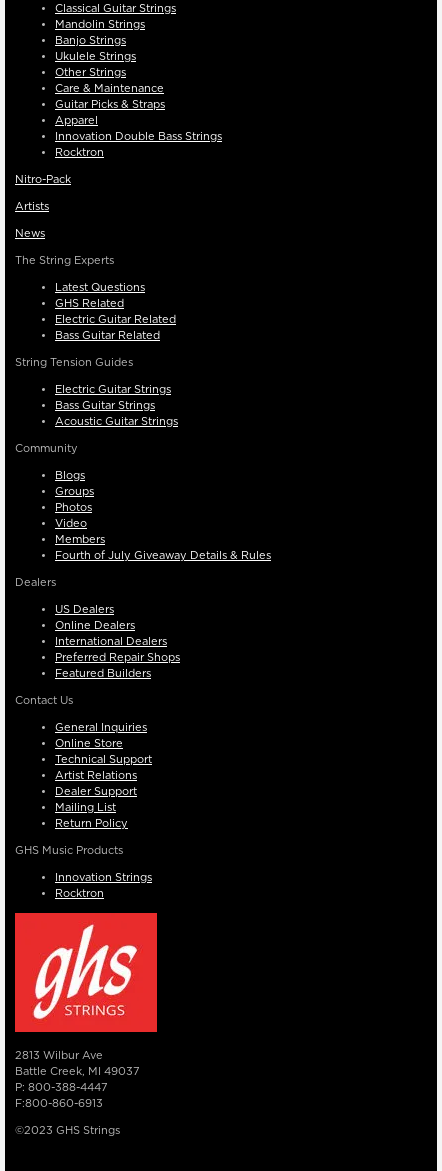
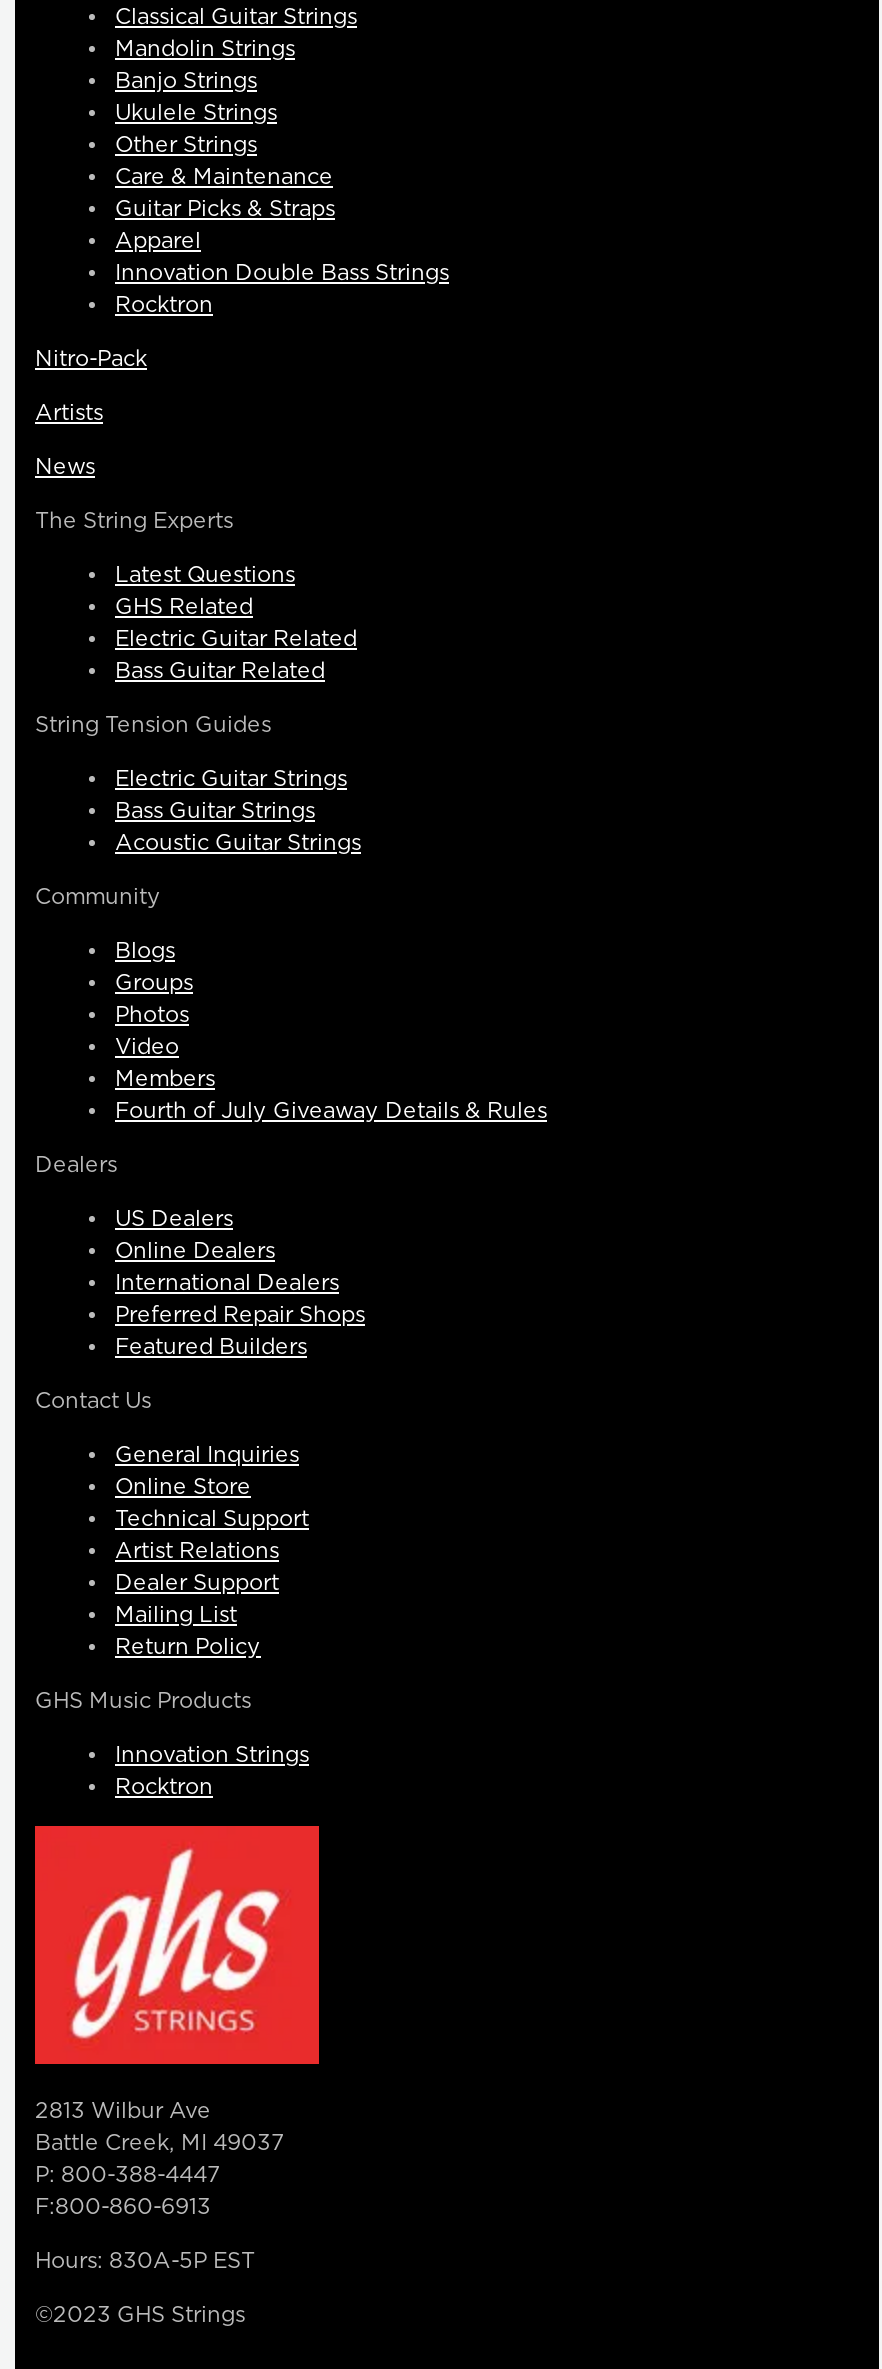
+ Hours: 830A-5P EST
